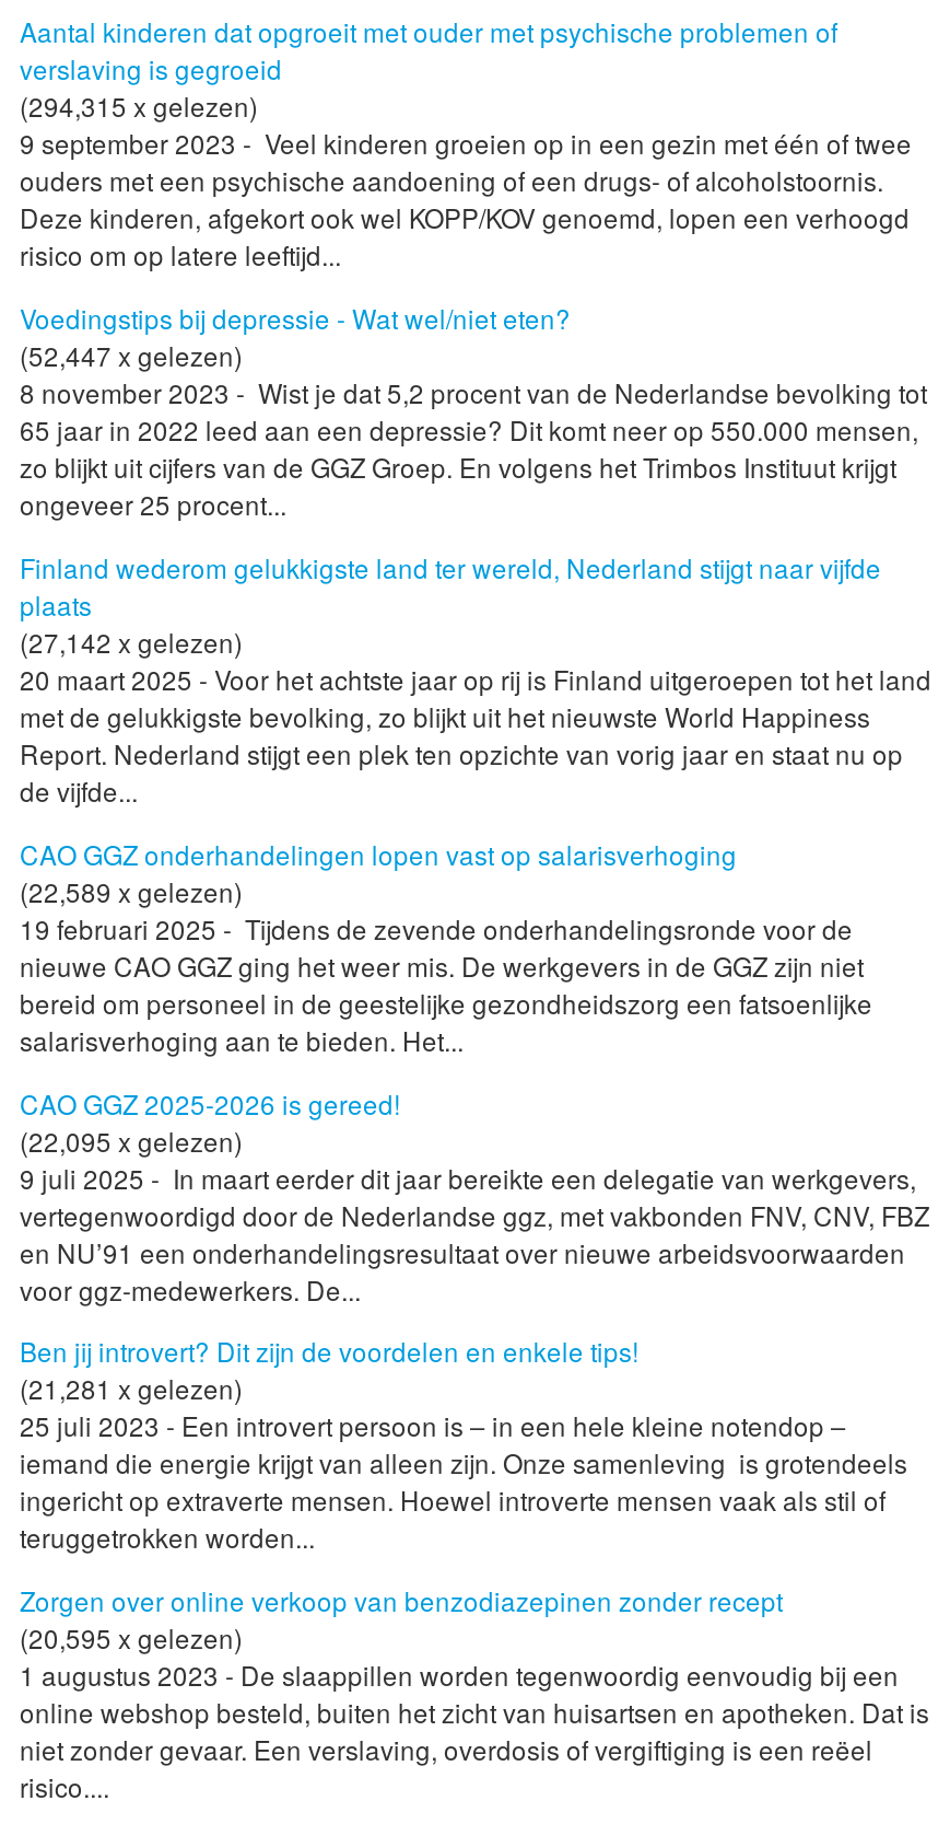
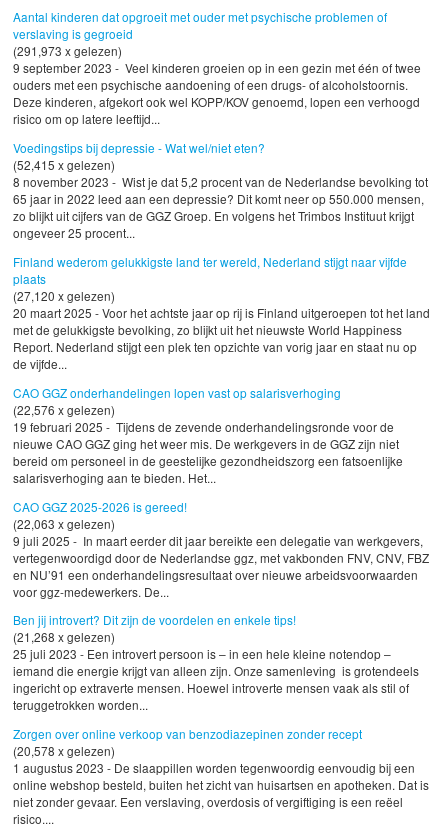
- (294,315 x gelezen)
+ (291,973 x gelezen)

- (52,447 x gelezen)
+ (52,415 x gelezen)

- (27,142 x gelezen)
+ (27,120 x gelezen)

- (22,589 x gelezen)
+ (22,576 x gelezen)

- (22,095 x gelezen)
+ (22,063 x gelezen)

- (21,281 x gelezen)
+ (21,268 x gelezen)

- (20,595 x gelezen)
+ (20,578 x gelezen)
